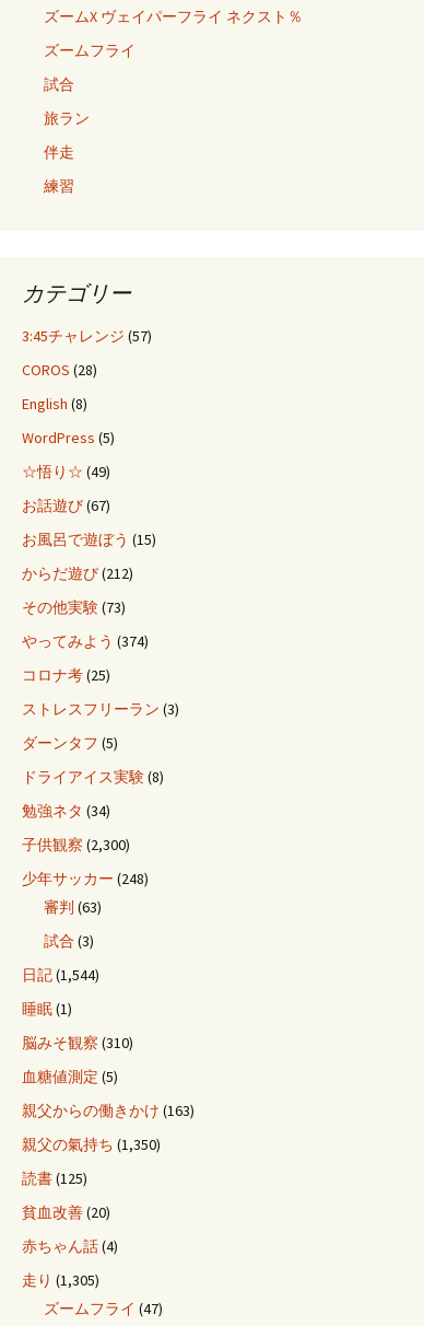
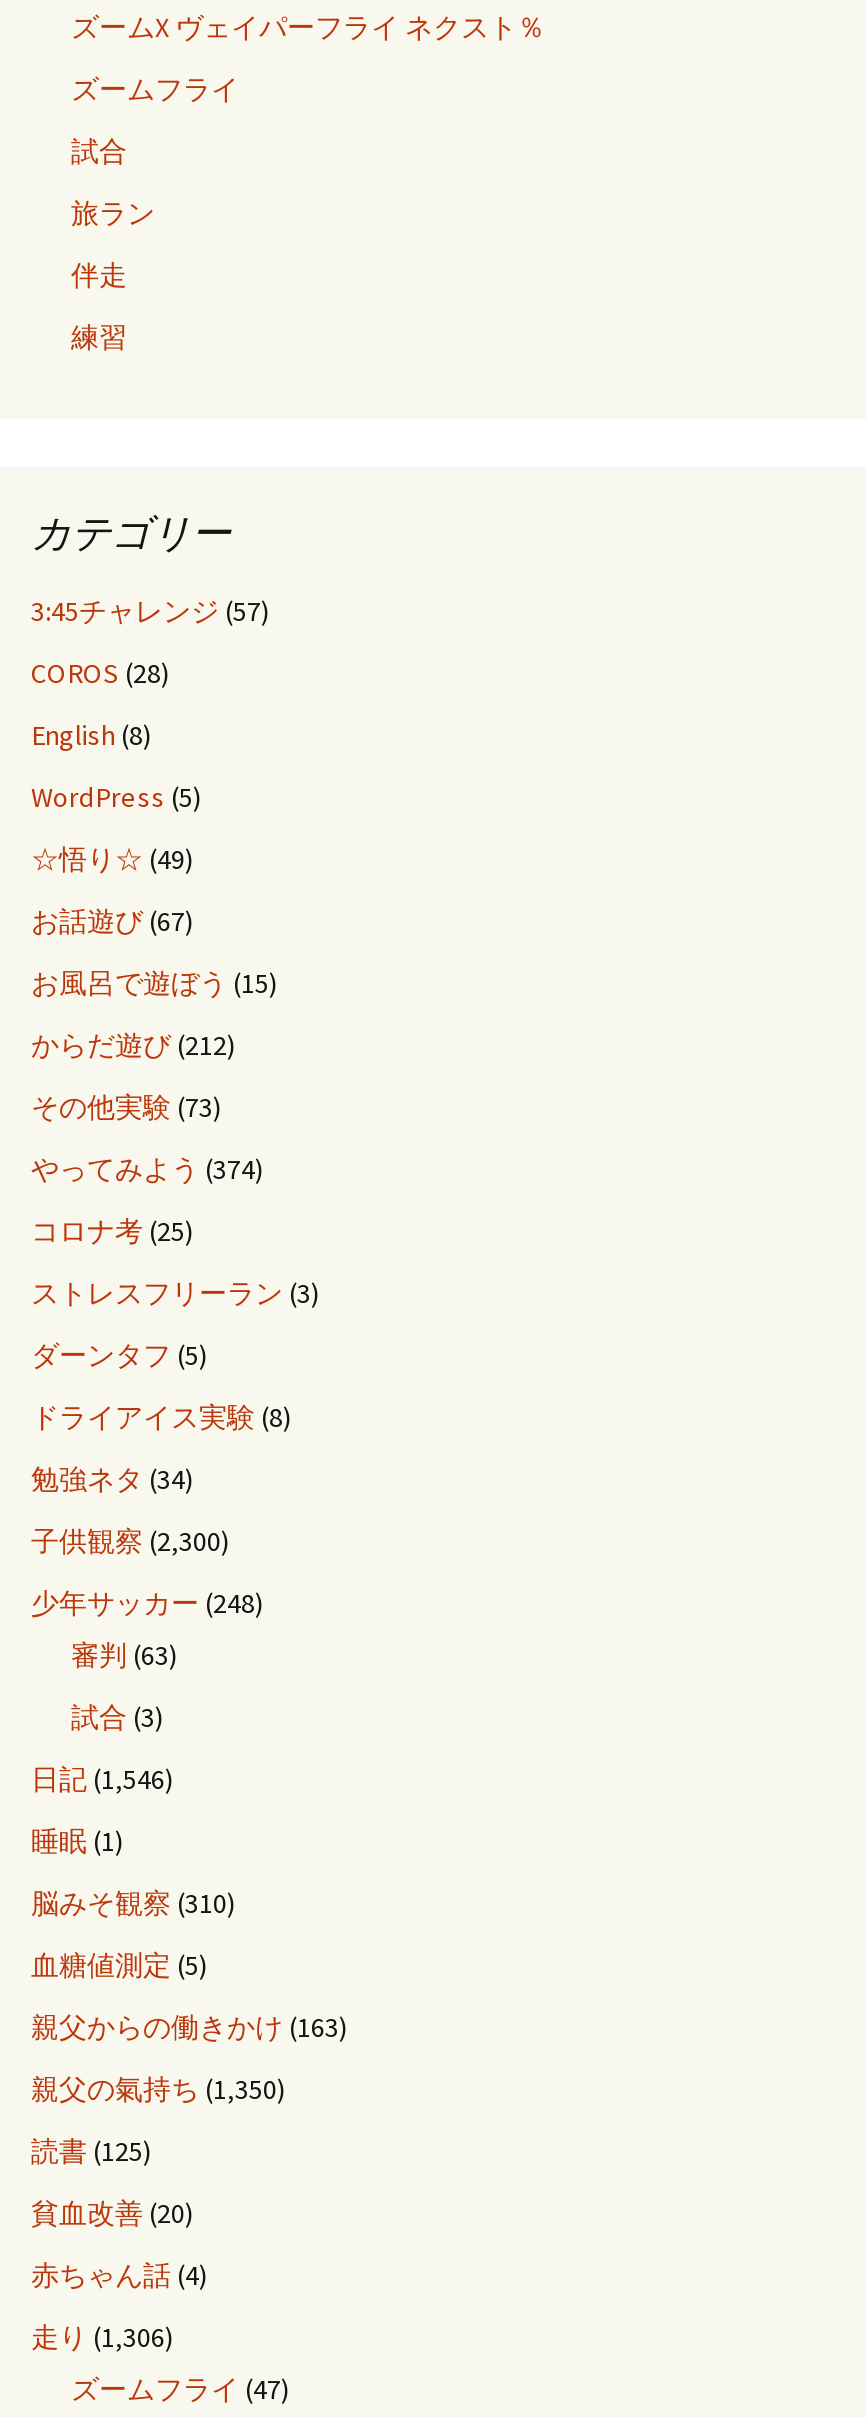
- 日記(1,544)
+ 日記(1,546)

- 走り(1,305)
+ 走り(1,306)
